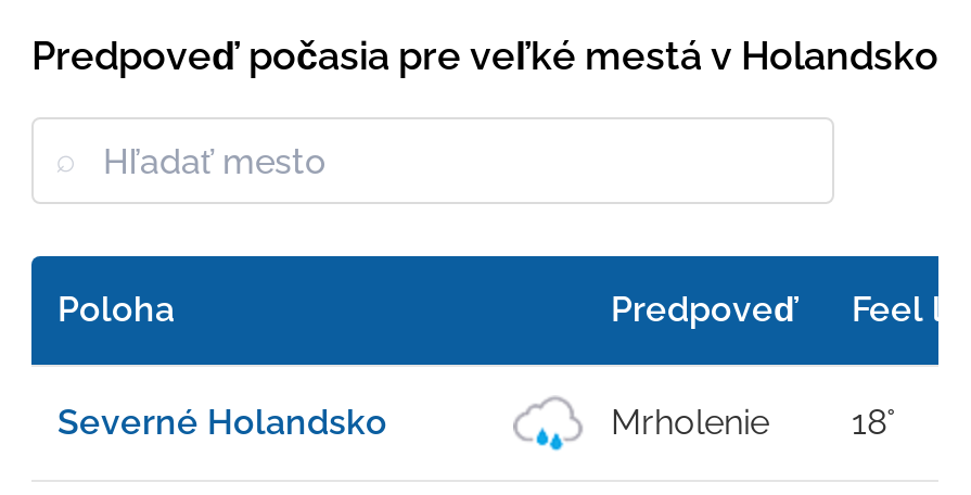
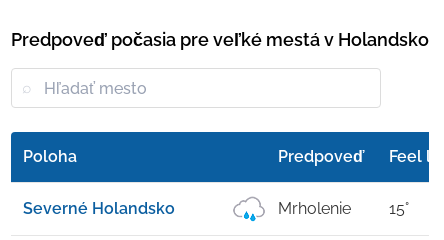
- Mrholenie 18°
+ Mrholenie 15°
